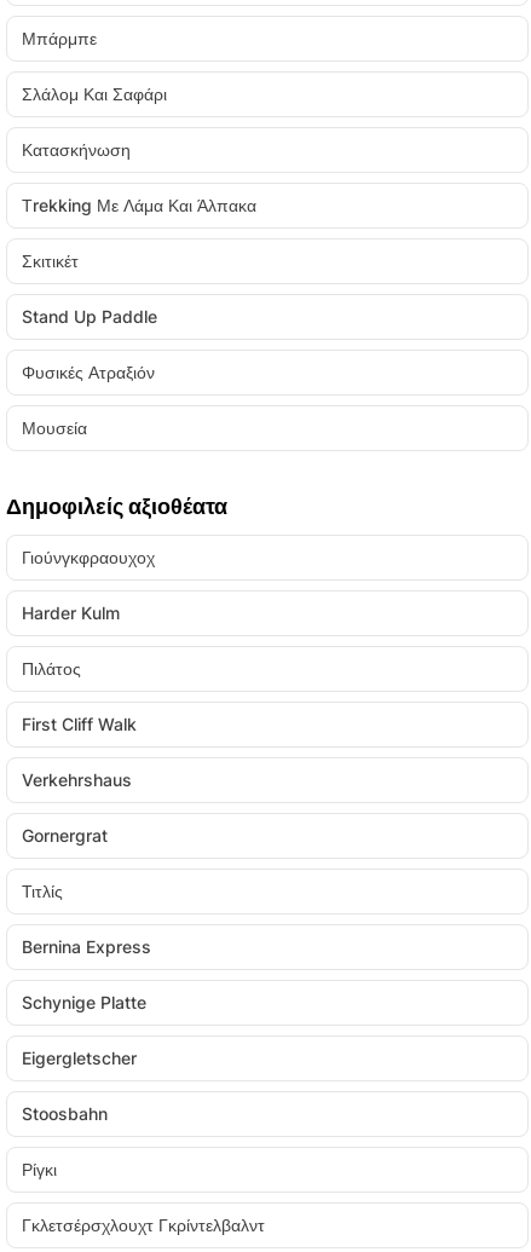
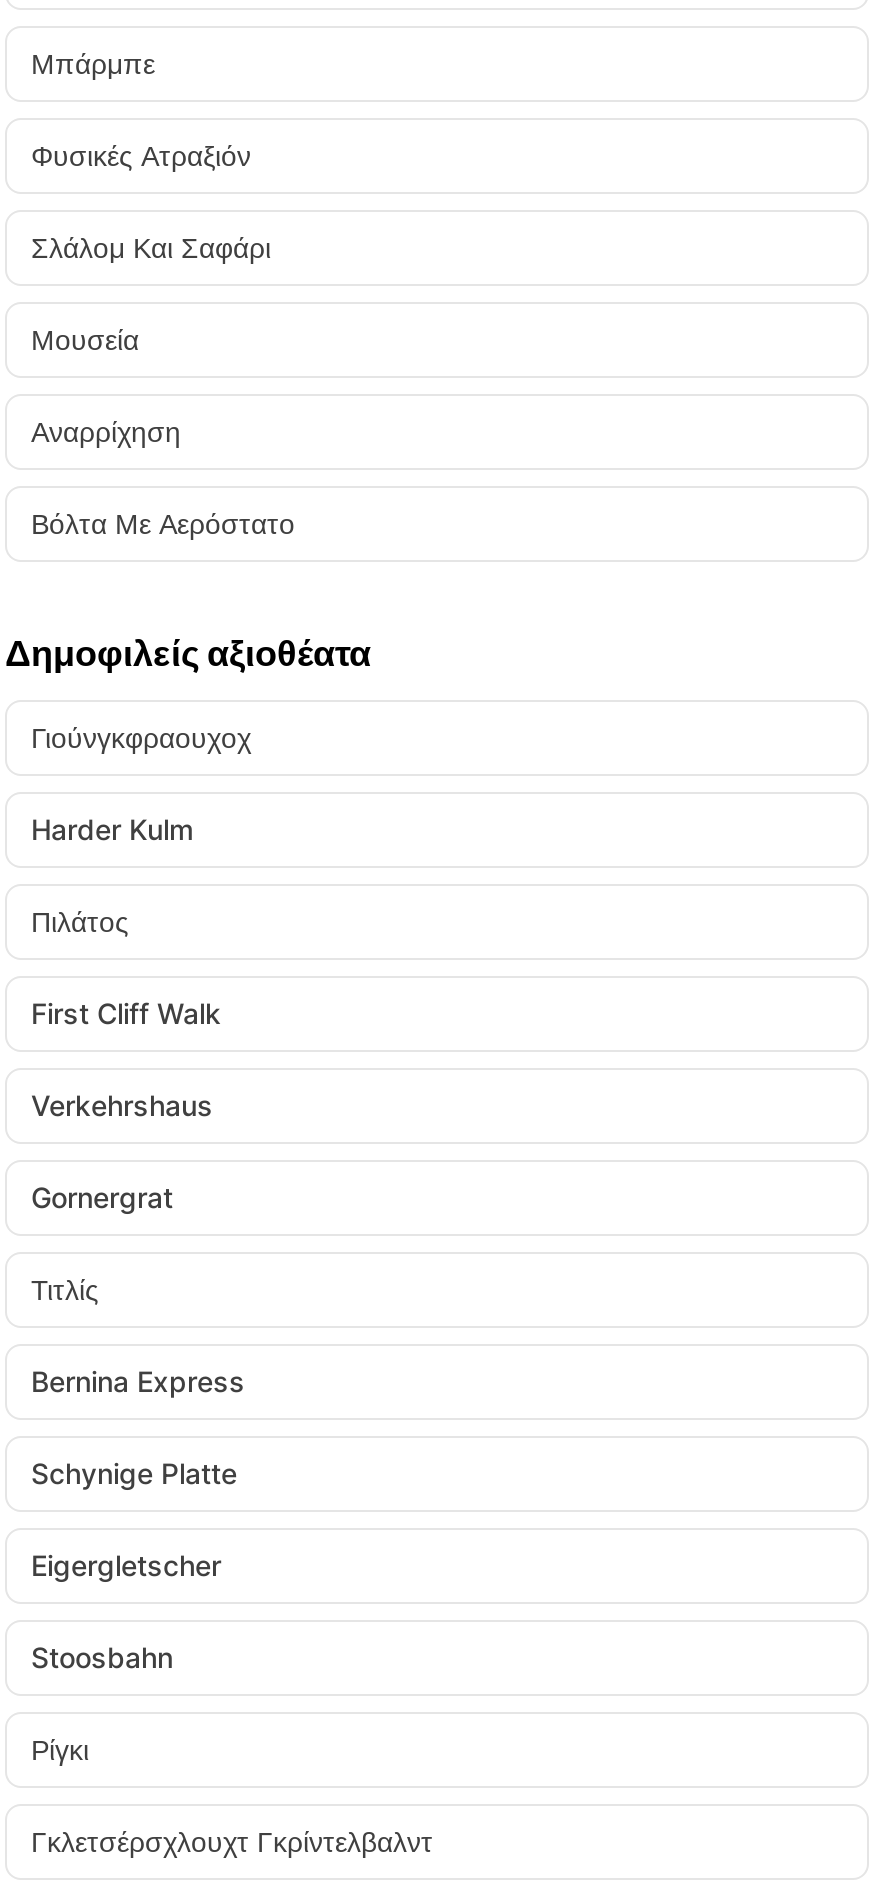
moved down: Σλάλομ Και Σαφάρι

- Κατασκήνωση
- Τrekking Με Λάμα Και Άλπακα
- Σκιτικέτ
- Stand Up Paddle

moved up: Φυσικές Ατραξιόν

moved up: Μουσεία

+ Αναρρίχηση
+ Βόλτα Με Αερόστατο
